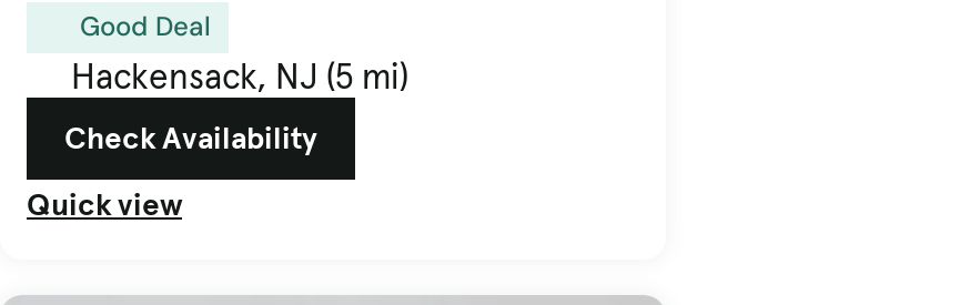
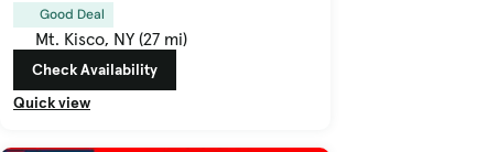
- Hackensack, NJ (5 mi)
+ Mt. Kisco, NY (27 mi)
